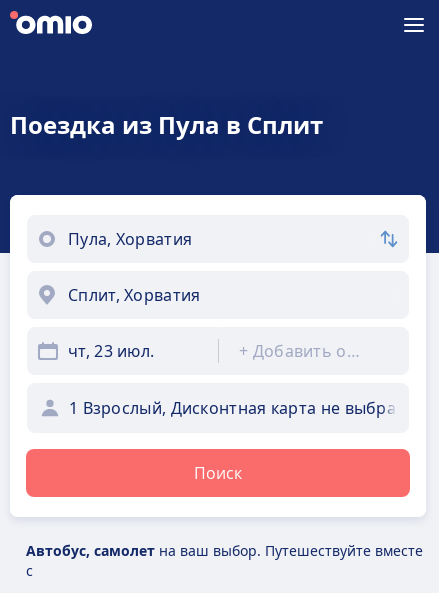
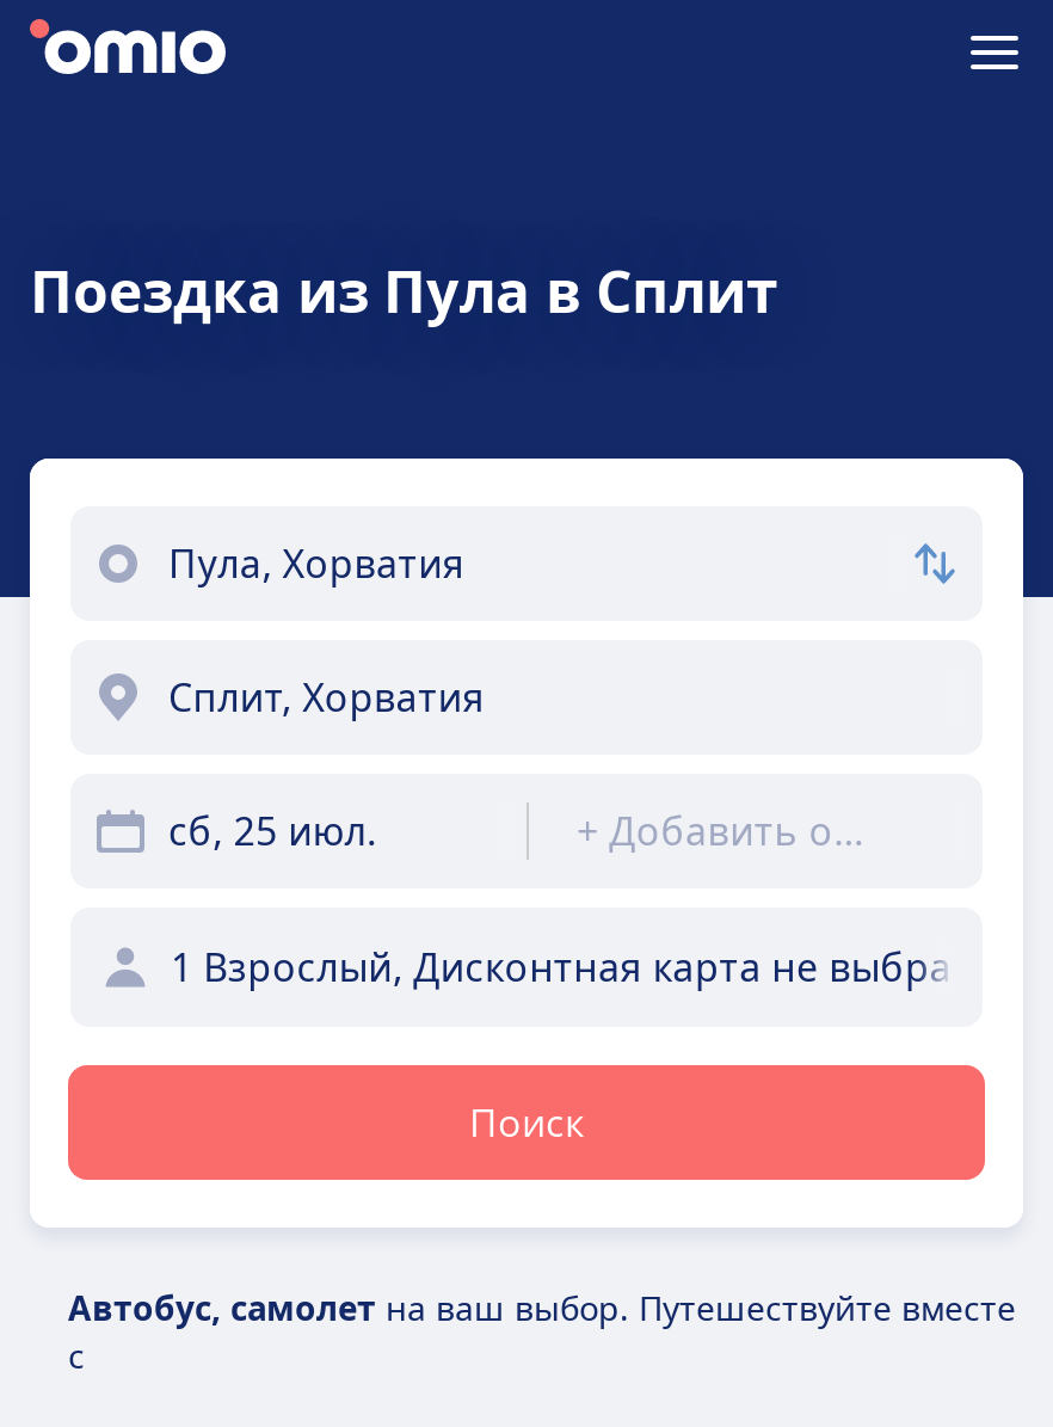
- чт, 23 июл.
+ сб, 25 июл.
